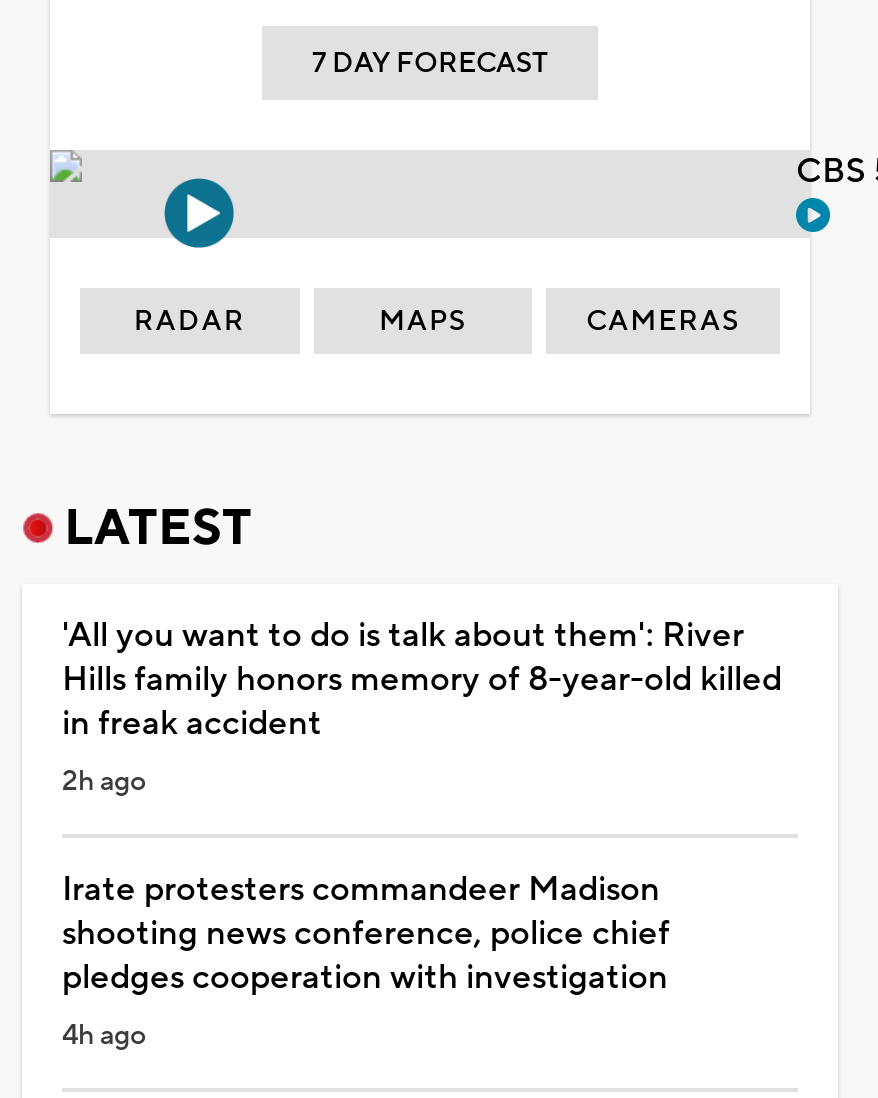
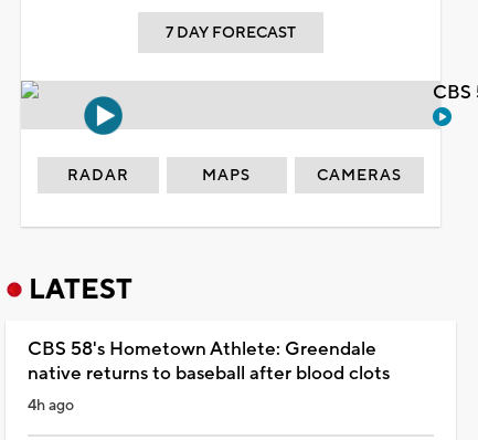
- 'All you want to do is talk about them': River
- Hills family honors memory of 8-year-old killed
- in freak accident
- 2h ago
- Irate protesters commandeer Madison
- shooting news conference, police chief
- pledges cooperation with investigation
+ CBS 58's Hometown Athlete: Greendale
+ native returns to baseball after blood clots
